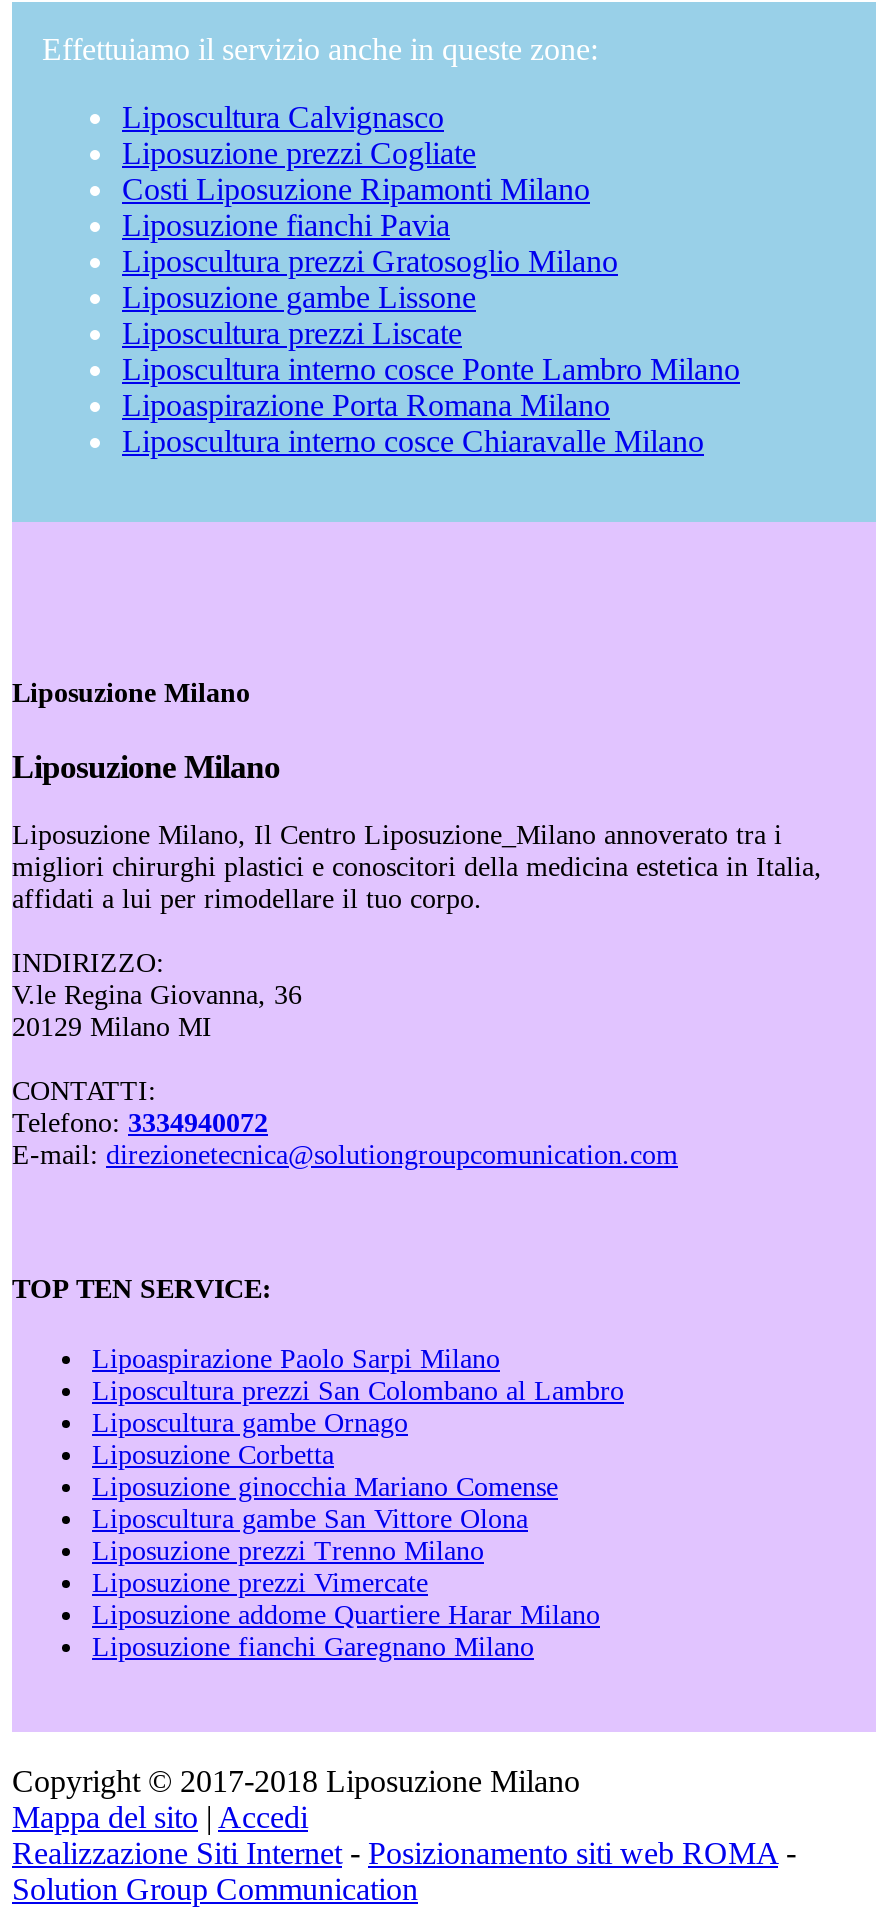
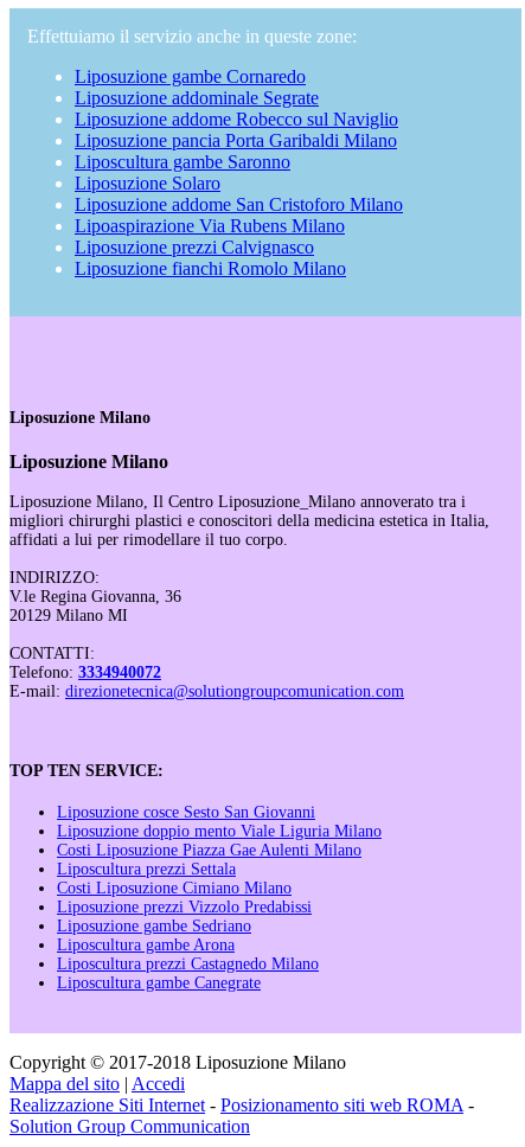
- Liposcultura Calvignasco
- Liposuzione prezzi Cogliate
- Costi Liposuzione Ripamonti Milano
- Liposuzione fianchi Pavia
- Liposcultura prezzi Gratosoglio Milano
- Liposuzione gambe Lissone
- Liposcultura prezzi Liscate
- Liposcultura interno cosce Ponte Lambro Milano
- Lipoaspirazione Porta Romana Milano
- Liposcultura interno cosce Chiaravalle Milano
+ Liposuzione gambe Cornaredo
+ Liposuzione addominale Segrate
+ Liposuzione addome Robecco sul Naviglio
+ Liposuzione pancia Porta Garibaldi Milano
+ Liposcultura gambe Saronno
+ Liposuzione Solaro
+ Liposuzione addome San Cristoforo Milano
+ Lipoaspirazione Via Rubens Milano
+ Liposuzione prezzi Calvignasco
+ Liposuzione fianchi Romolo Milano

- Lipoaspirazione Paolo Sarpi Milano
- Liposcultura prezzi San Colombano al Lambro
- Liposcultura gambe Ornago
- Liposuzione Corbetta
- Liposuzione ginocchia Mariano Comense
- Liposcultura gambe San Vittore Olona
- Liposuzione prezzi Trenno Milano
- Liposuzione prezzi Vimercate
- Liposuzione addome Quartiere Harar Milano
- Liposuzione fianchi Garegnano Milano
+ Liposuzione cosce Sesto San Giovanni
+ Liposuzione doppio mento Viale Liguria Milano
+ Costi Liposuzione Piazza Gae Aulenti Milano
+ Liposcultura prezzi Settala
+ Costi Liposuzione Cimiano Milano
+ Liposuzione prezzi Vizzolo Predabissi
+ Liposuzione gambe Sedriano
+ Liposcultura gambe Arona
+ Liposcultura prezzi Castagnedo Milano
+ Liposcultura gambe Canegrate
